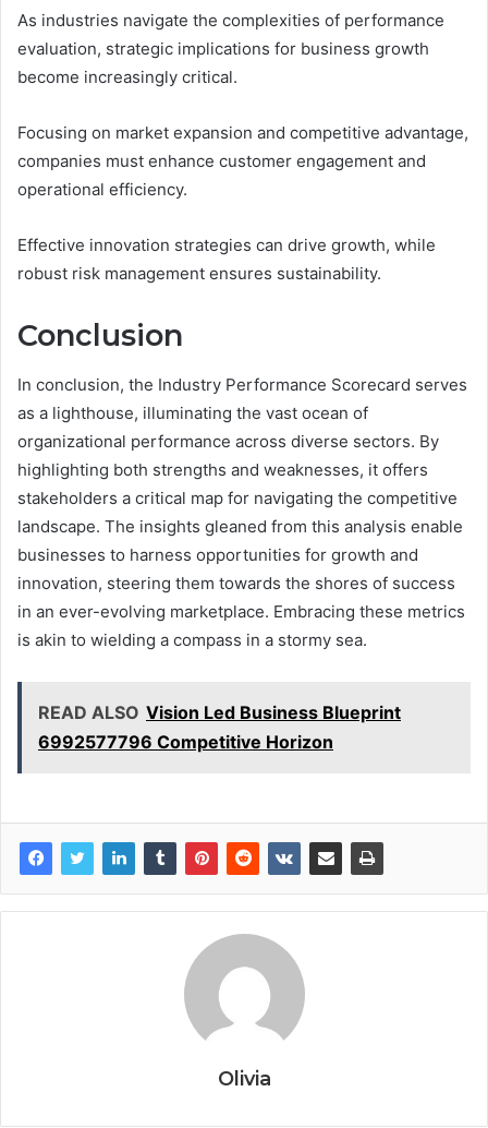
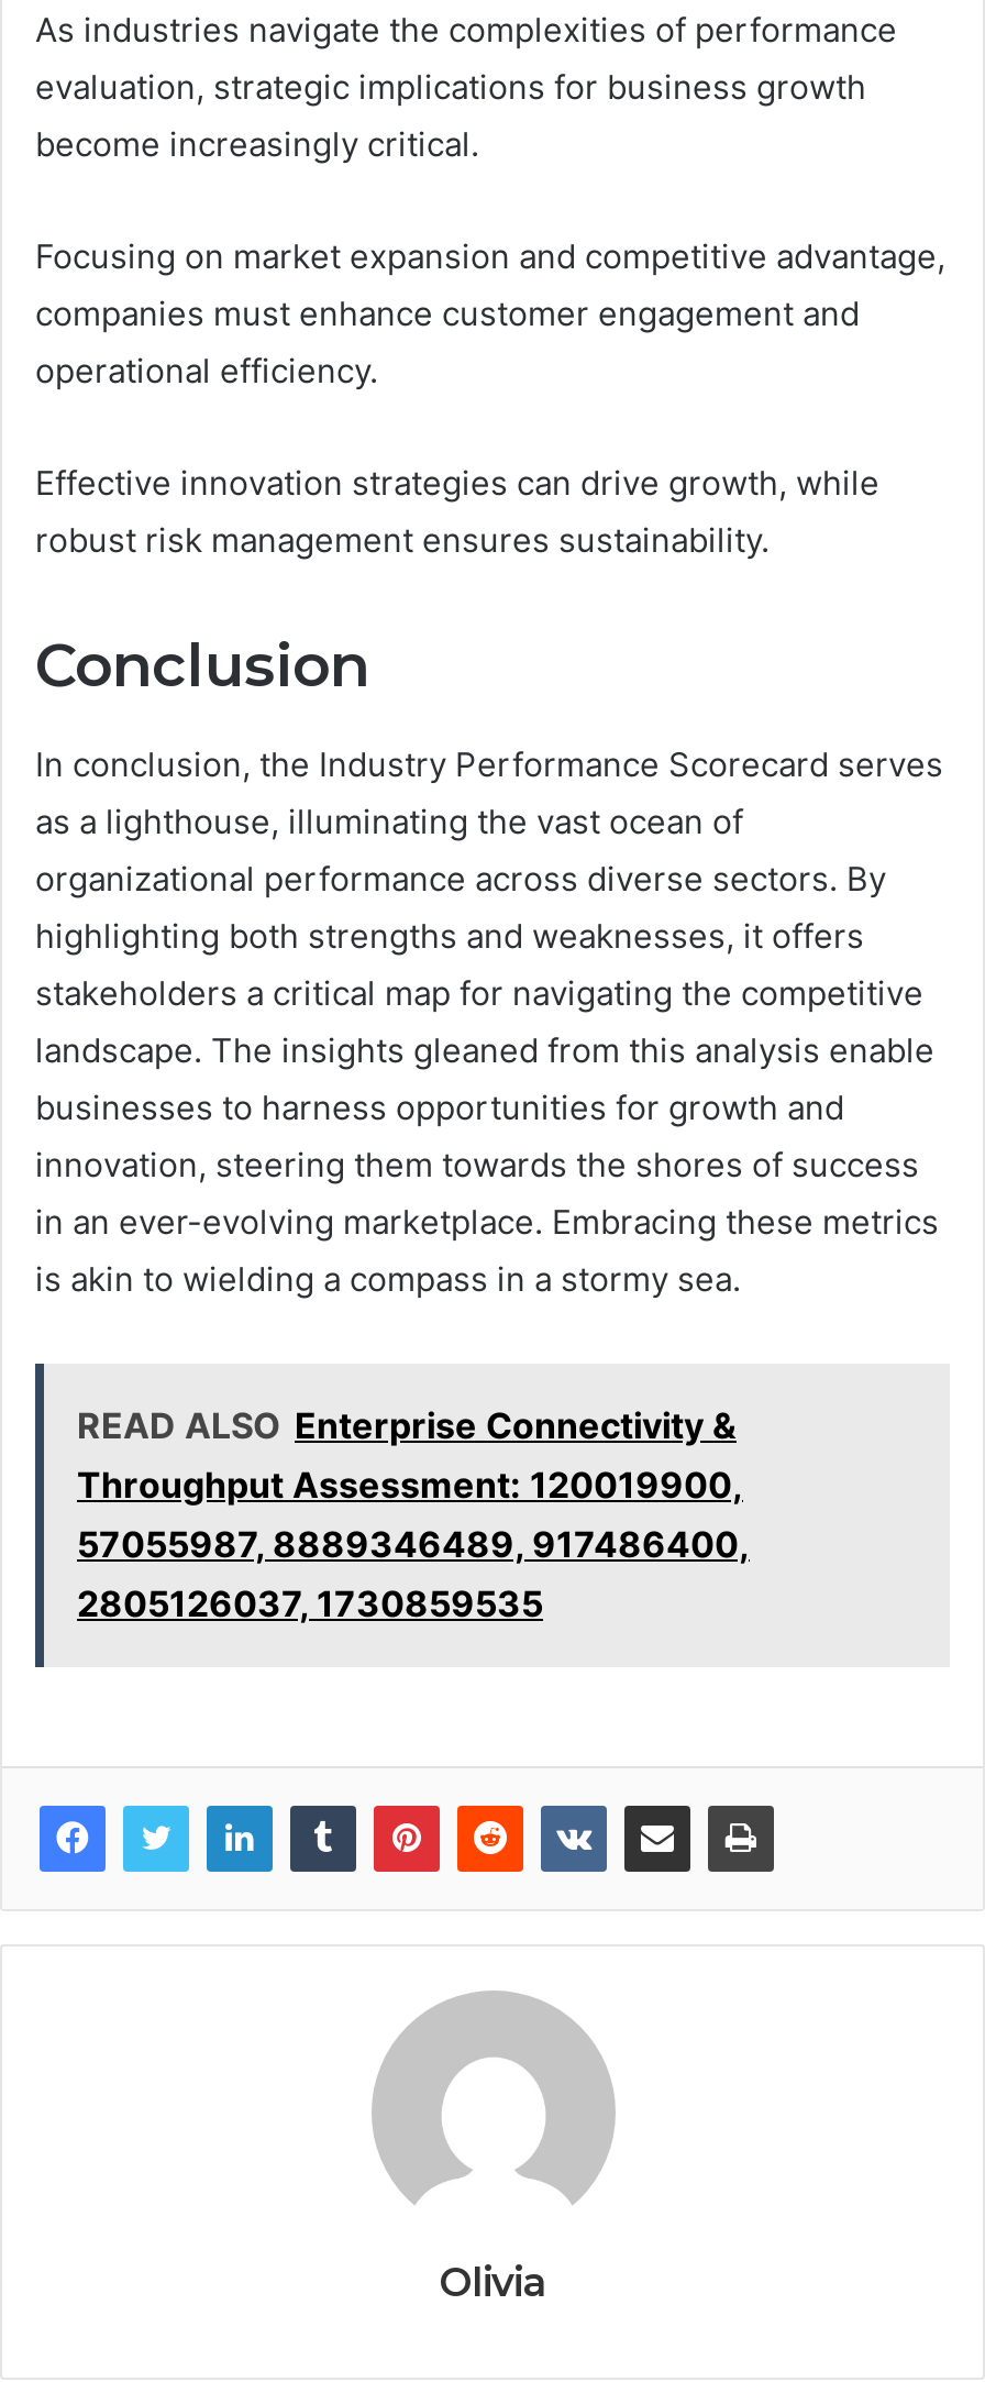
- READ ALSO Vision Led Business Blueprint
- 6992577796 Competitive Horizon
+ READ ALSO Enterprise Connectivity &
+ Throughput Assessment: 120019900,
+ 57055987, 8889346489, 917486400,
+ 2805126037, 1730859535
